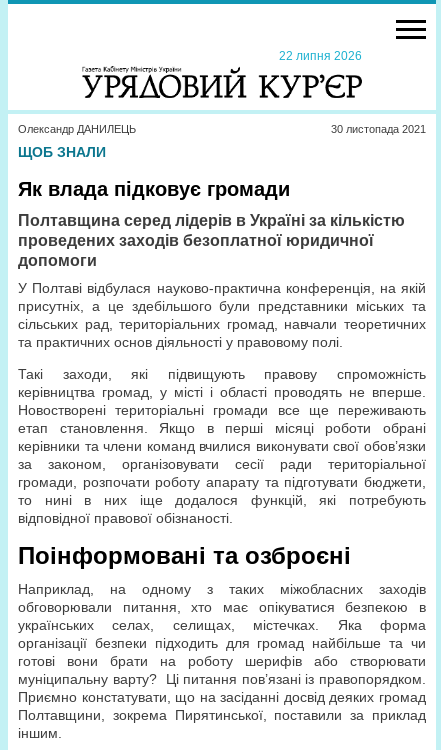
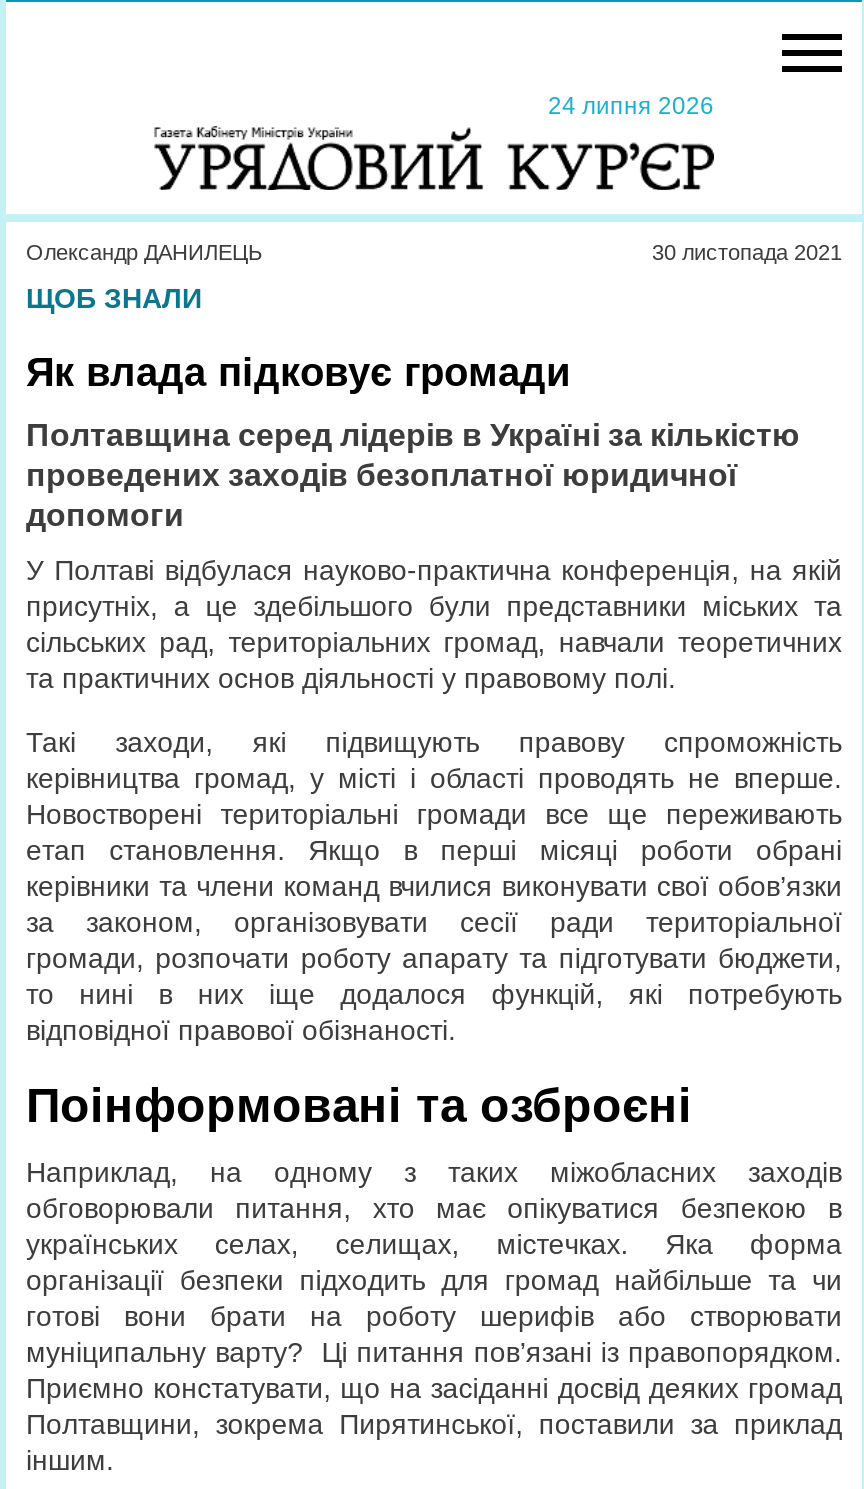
- 22 липня 2026
+ 24 липня 2026
